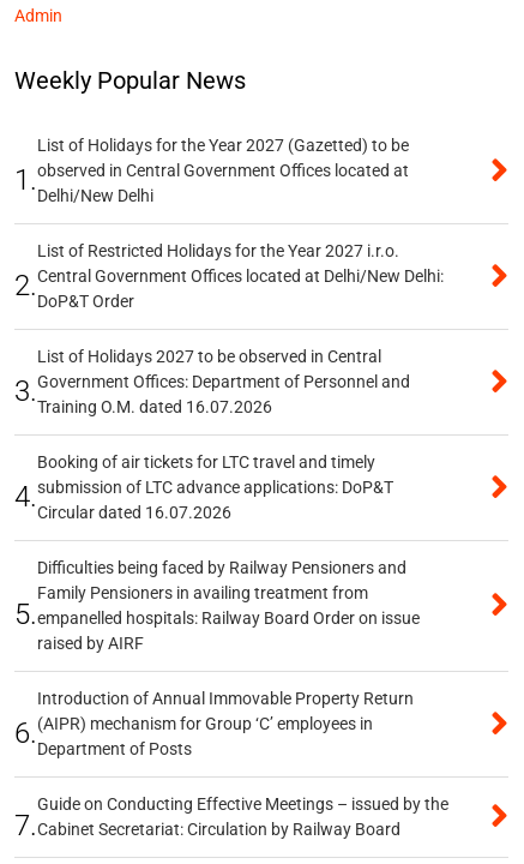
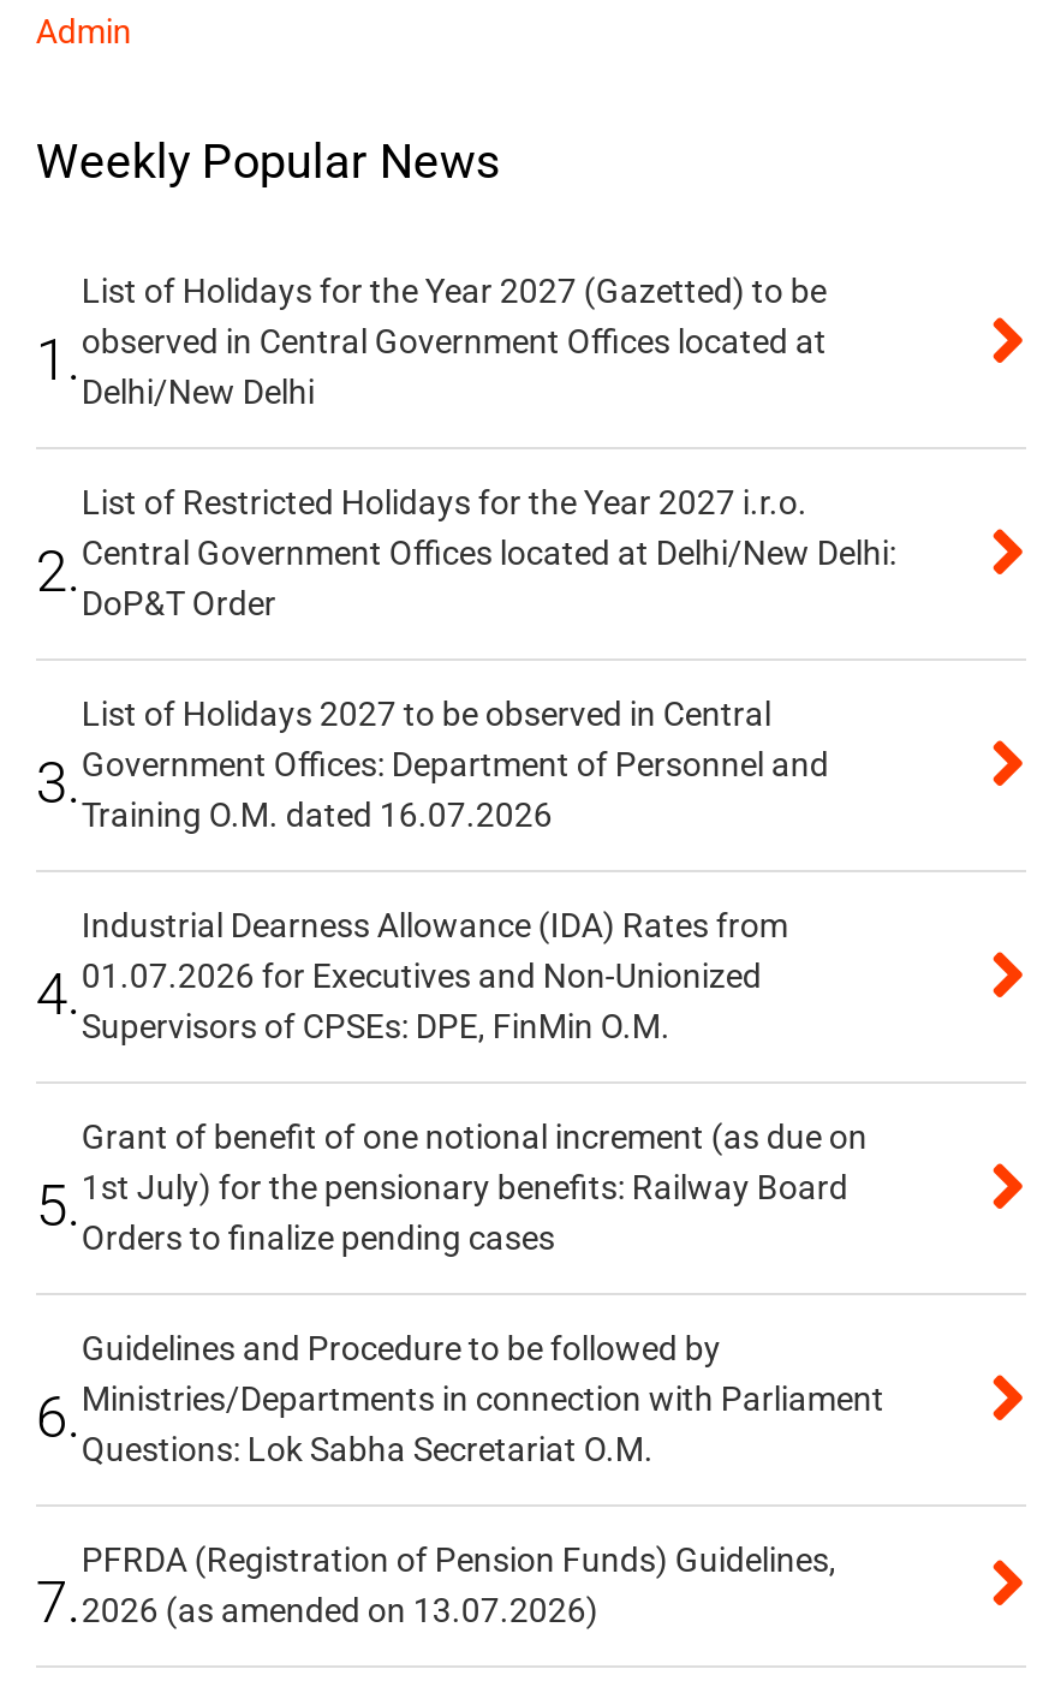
- Booking of air tickets for LTC travel and timely
- submission of LTC advance applications: DoP&T
- Circular dated 16.07.2026
+ Industrial Dearness Allowance (IDA) Rates from
+ 01.07.2026 for Executives and Non-Unionized
+ Supervisors of CPSEs: DPE, FinMin O.M.

- Difficulties being faced by Railway Pensioners and
- Family Pensioners in availing treatment from
- empanelled hospitals: Railway Board Order on issue
- raised by AIRF
+ Grant of benefit of one notional increment (as due on
+ 1st July) for the pensionary benefits: Railway Board
+ Orders to finalize pending cases

- Introduction of Annual Immovable Property Return
- (AIPR) mechanism for Group ‘C’ employees in
- Department of Posts
+ Guidelines and Procedure to be followed by
+ Ministries/Departments in connection with Parliament
+ Questions: Lok Sabha Secretariat O.M.

- Guide on Conducting Effective Meetings – issued by the
- Cabinet Secretariat: Circulation by Railway Board
+ PFRDA (Registration of Pension Funds) Guidelines,
+ 2026 (as amended on 13.07.2026)
